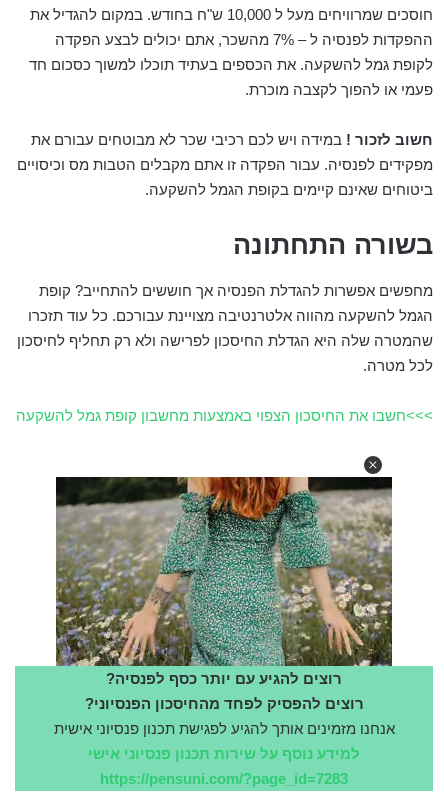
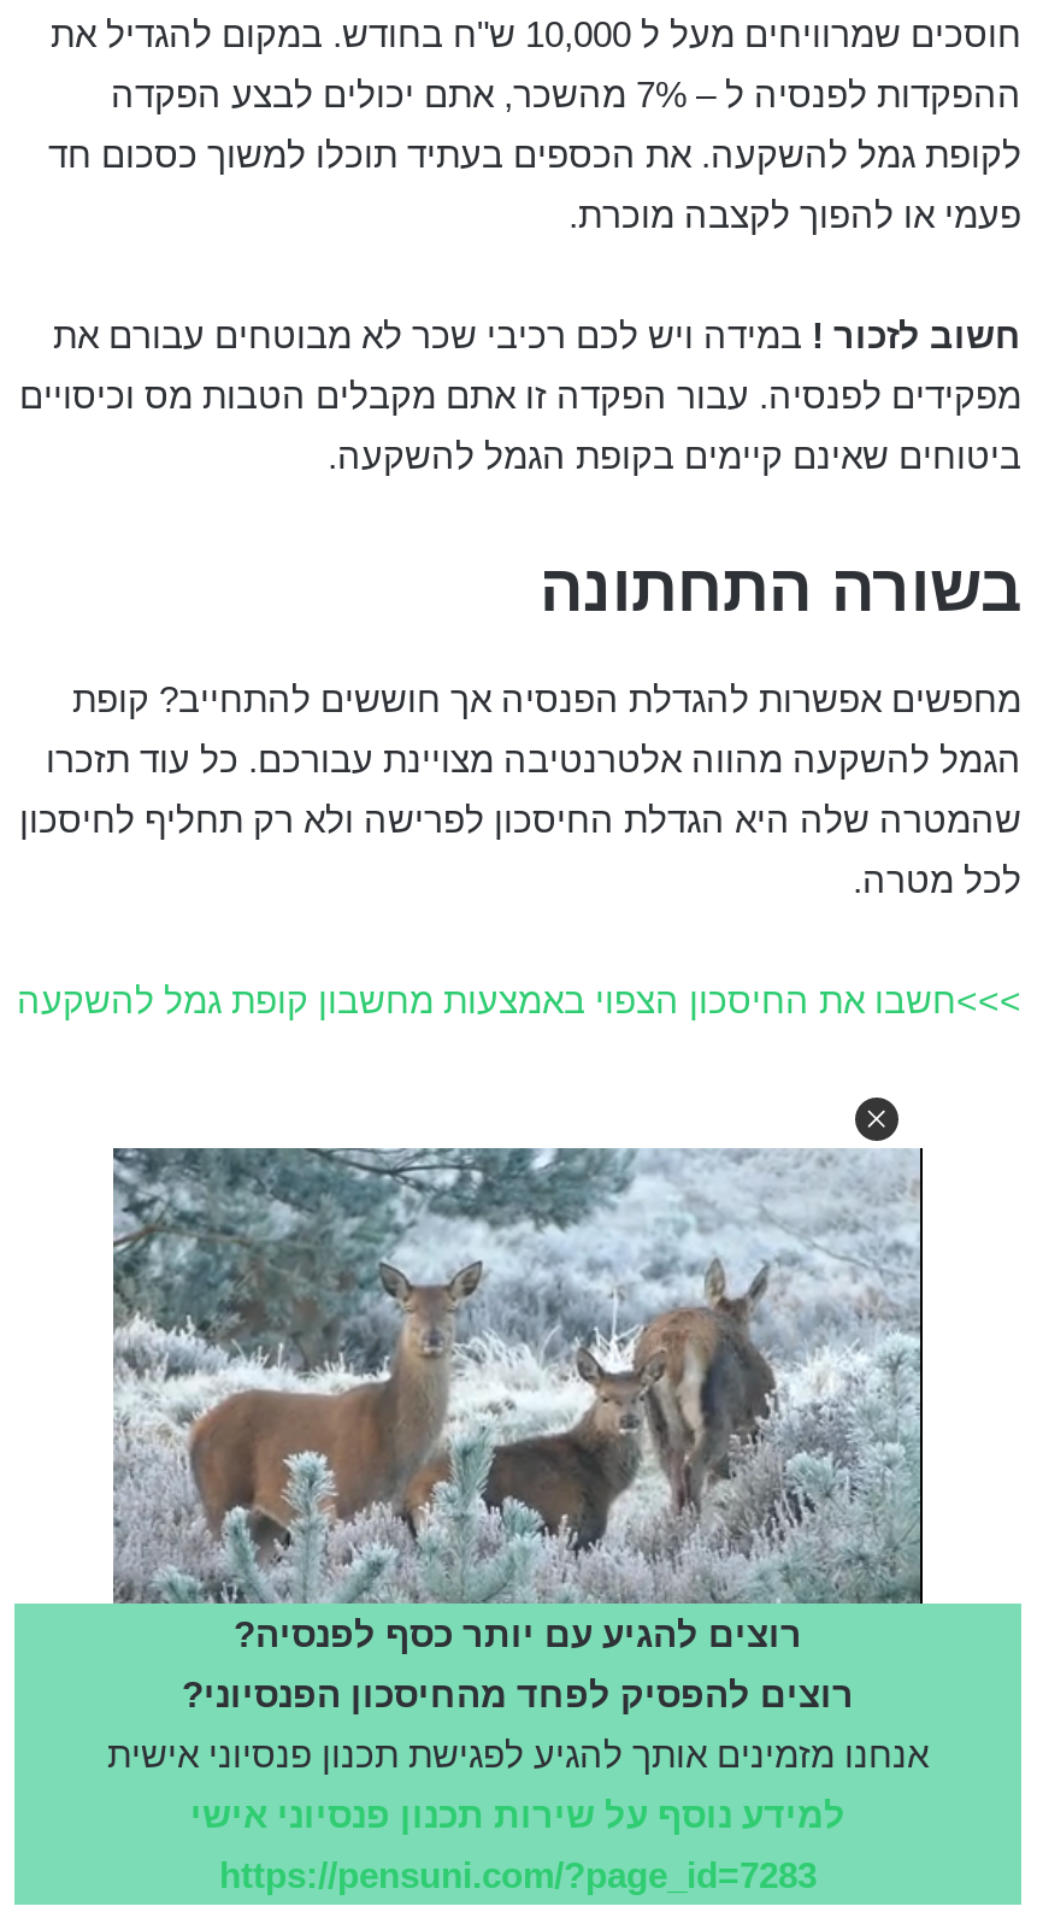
- [image]
+ [image]
